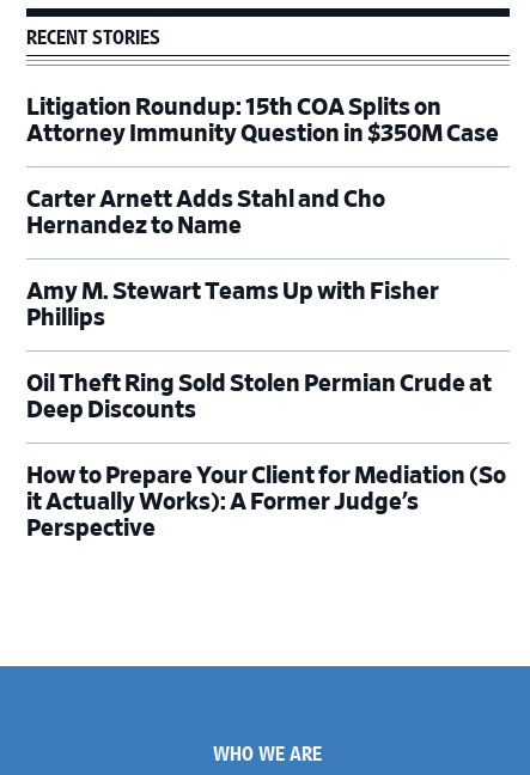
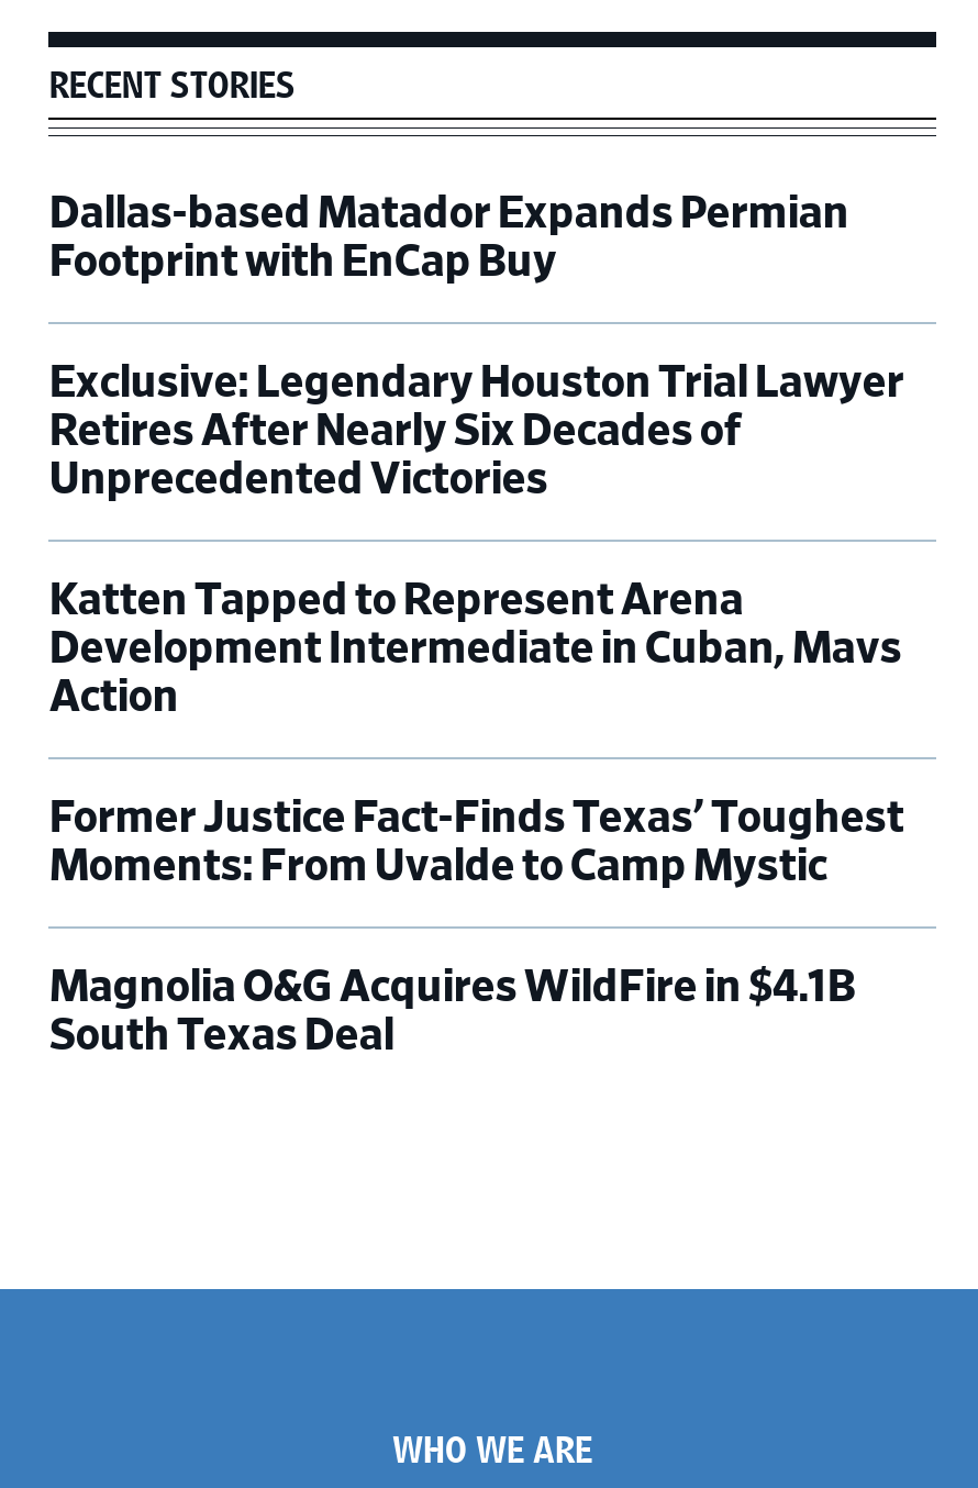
- Litigation Roundup: 15th COA Splits on
- Attorney Immunity Question in $350M Case
+ Dallas-based Matador Expands Permian
+ Footprint with EnCap Buy

- Carter Arnett Adds Stahl and Cho
- Hernandez to Name
+ Exclusive: Legendary Houston Trial Lawyer
+ Retires After Nearly Six Decades of
+ Unprecedented Victories

- Amy M. Stewart Teams Up with Fisher
- Phillips
+ Katten Tapped to Represent Arena
+ Development Intermediate in Cuban, Mavs
+ Action

- Oil Theft Ring Sold Stolen Permian Crude at
- Deep Discounts
+ Former Justice Fact-Finds Texas’ Toughest
+ Moments: From Uvalde to Camp Mystic

- How to Prepare Your Client for Mediation (So
- it Actually Works): A Former Judge’s
- Perspective
+ Magnolia O&G Acquires WildFire in $4.1B
+ South Texas Deal
